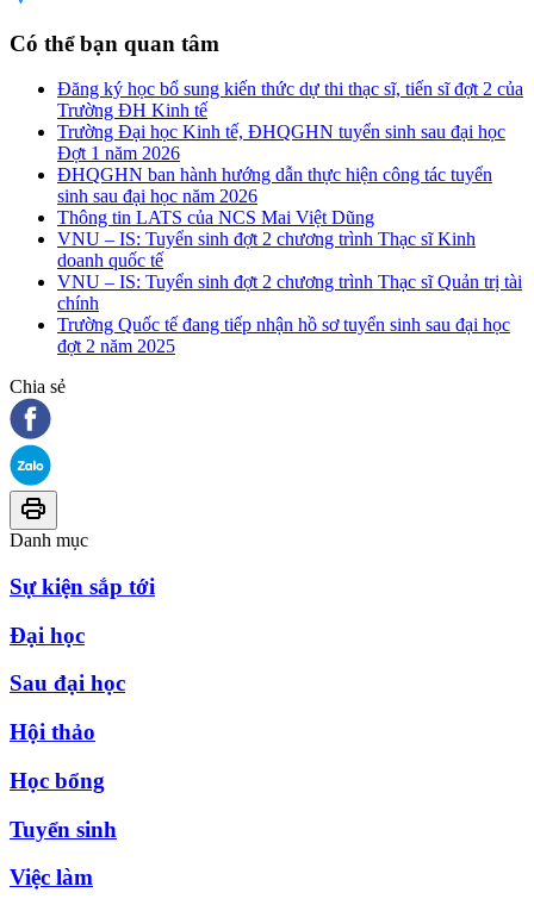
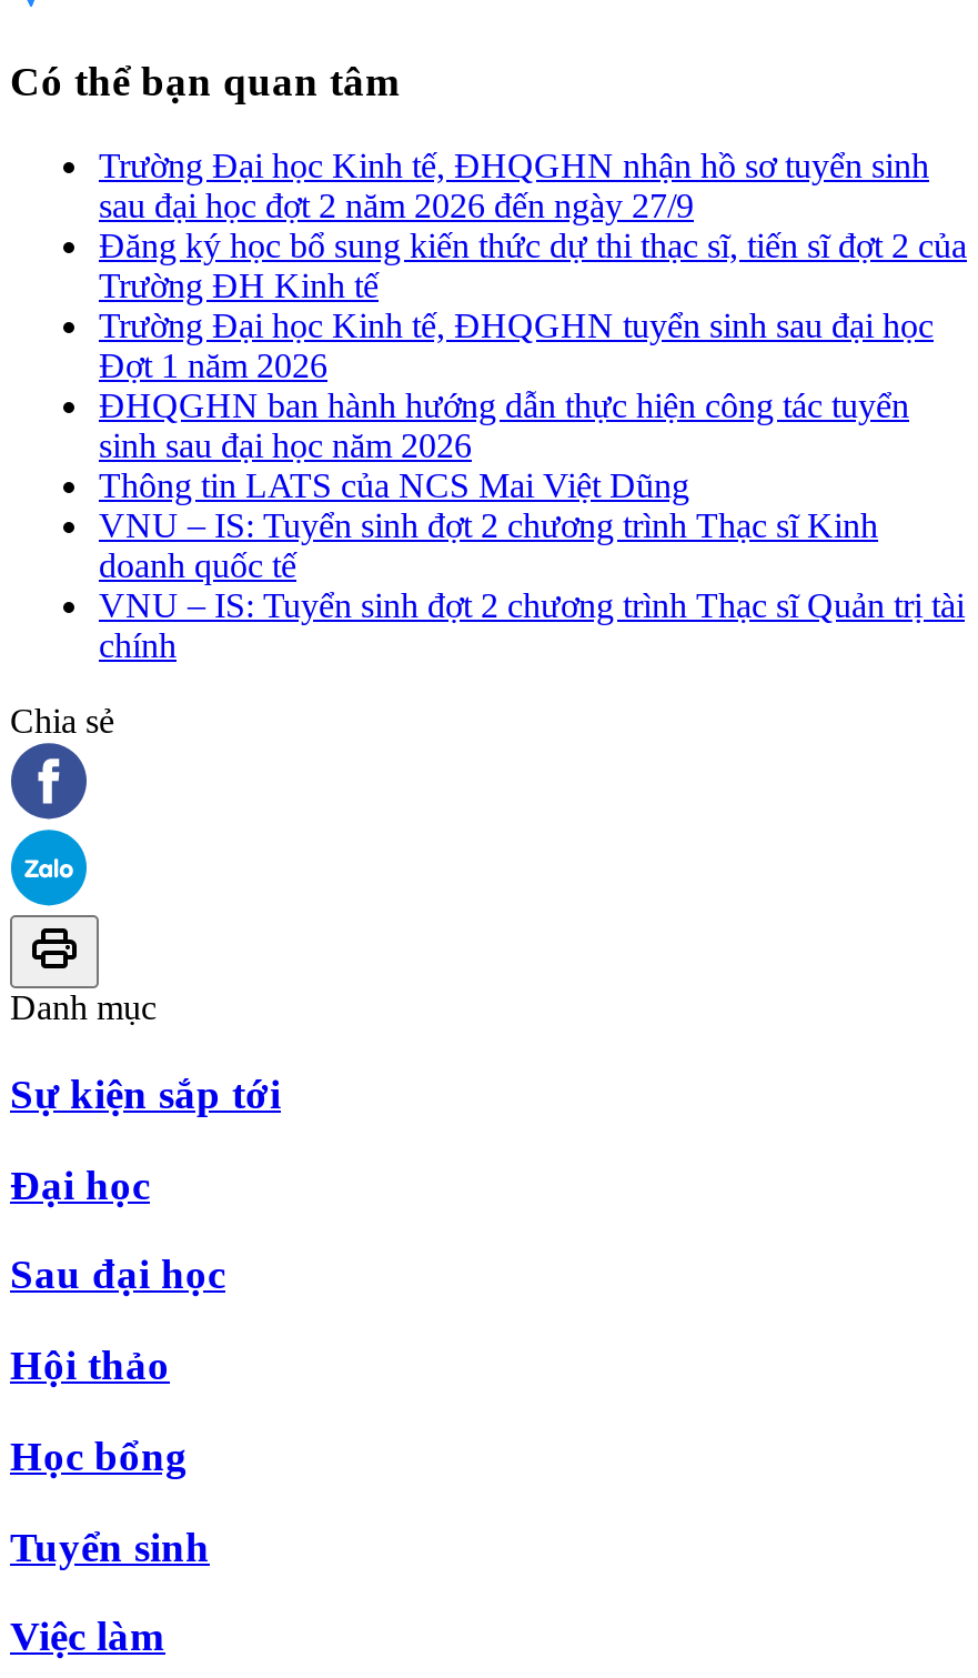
+ Trường Đại học Kinh tế, ĐHQGHN nhận hồ sơ tuyển sinh
+ sau đại học đợt 2 năm 2026 đến ngày 27/9

moved down: Đăng ký học bổ sung kiến thức dự thi thạc sĩ, tiến sĩ đợt 2 của | Trường ĐH Kinh tế | Trường Đại học Kinh tế, ĐHQGHN tuyển sinh sau đại học | ... | VNU – IS: Tuyển sinh đợt 2 chương trình Thạc sĩ Quản trị tài | chính

- Trường Quốc tế đang tiếp nhận hồ sơ tuyển sinh sau đại học
- đợt 2 năm 2025
